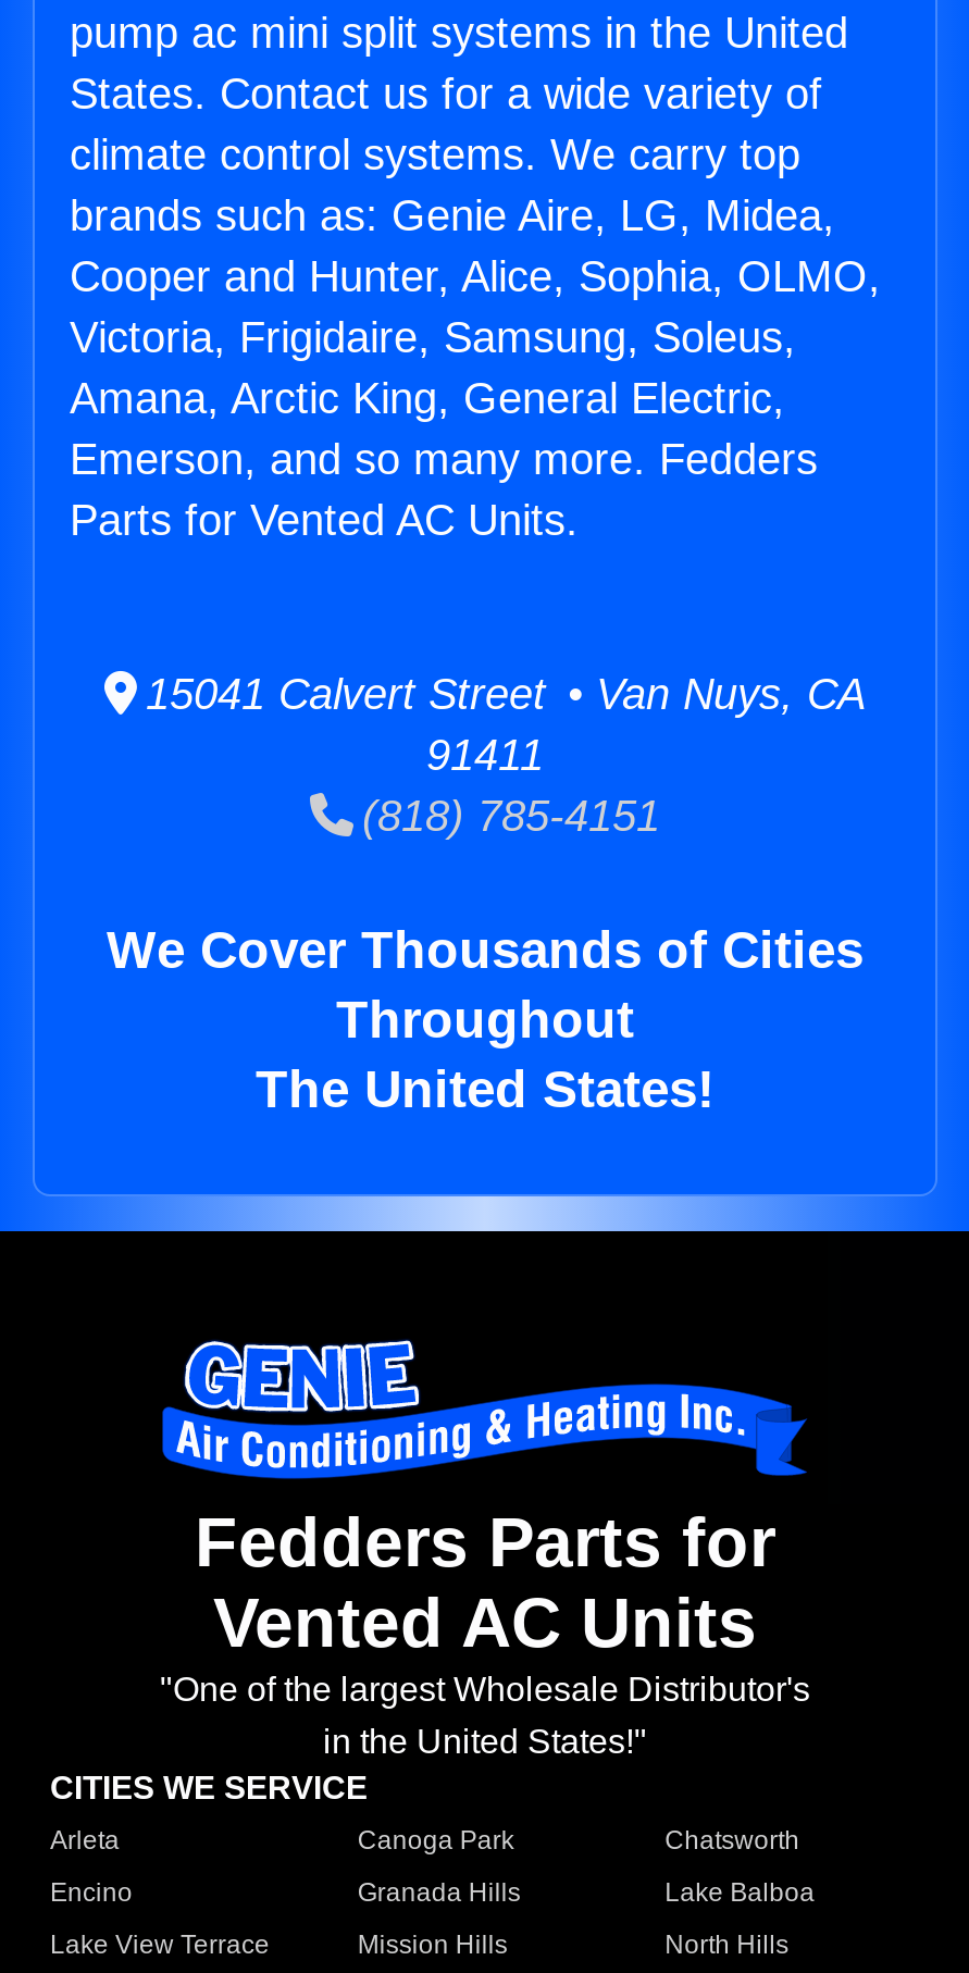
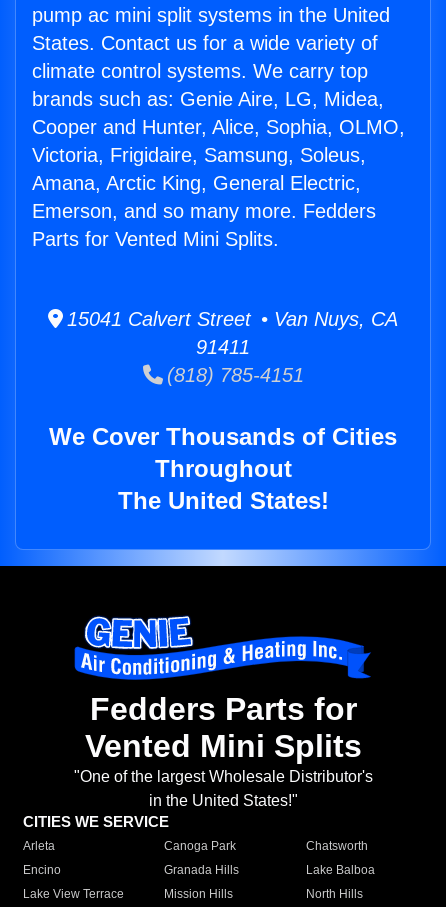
- Parts for Vented AC Units.
+ Parts for Vented Mini Splits.

- Vented AC Units
+ Vented Mini Splits
